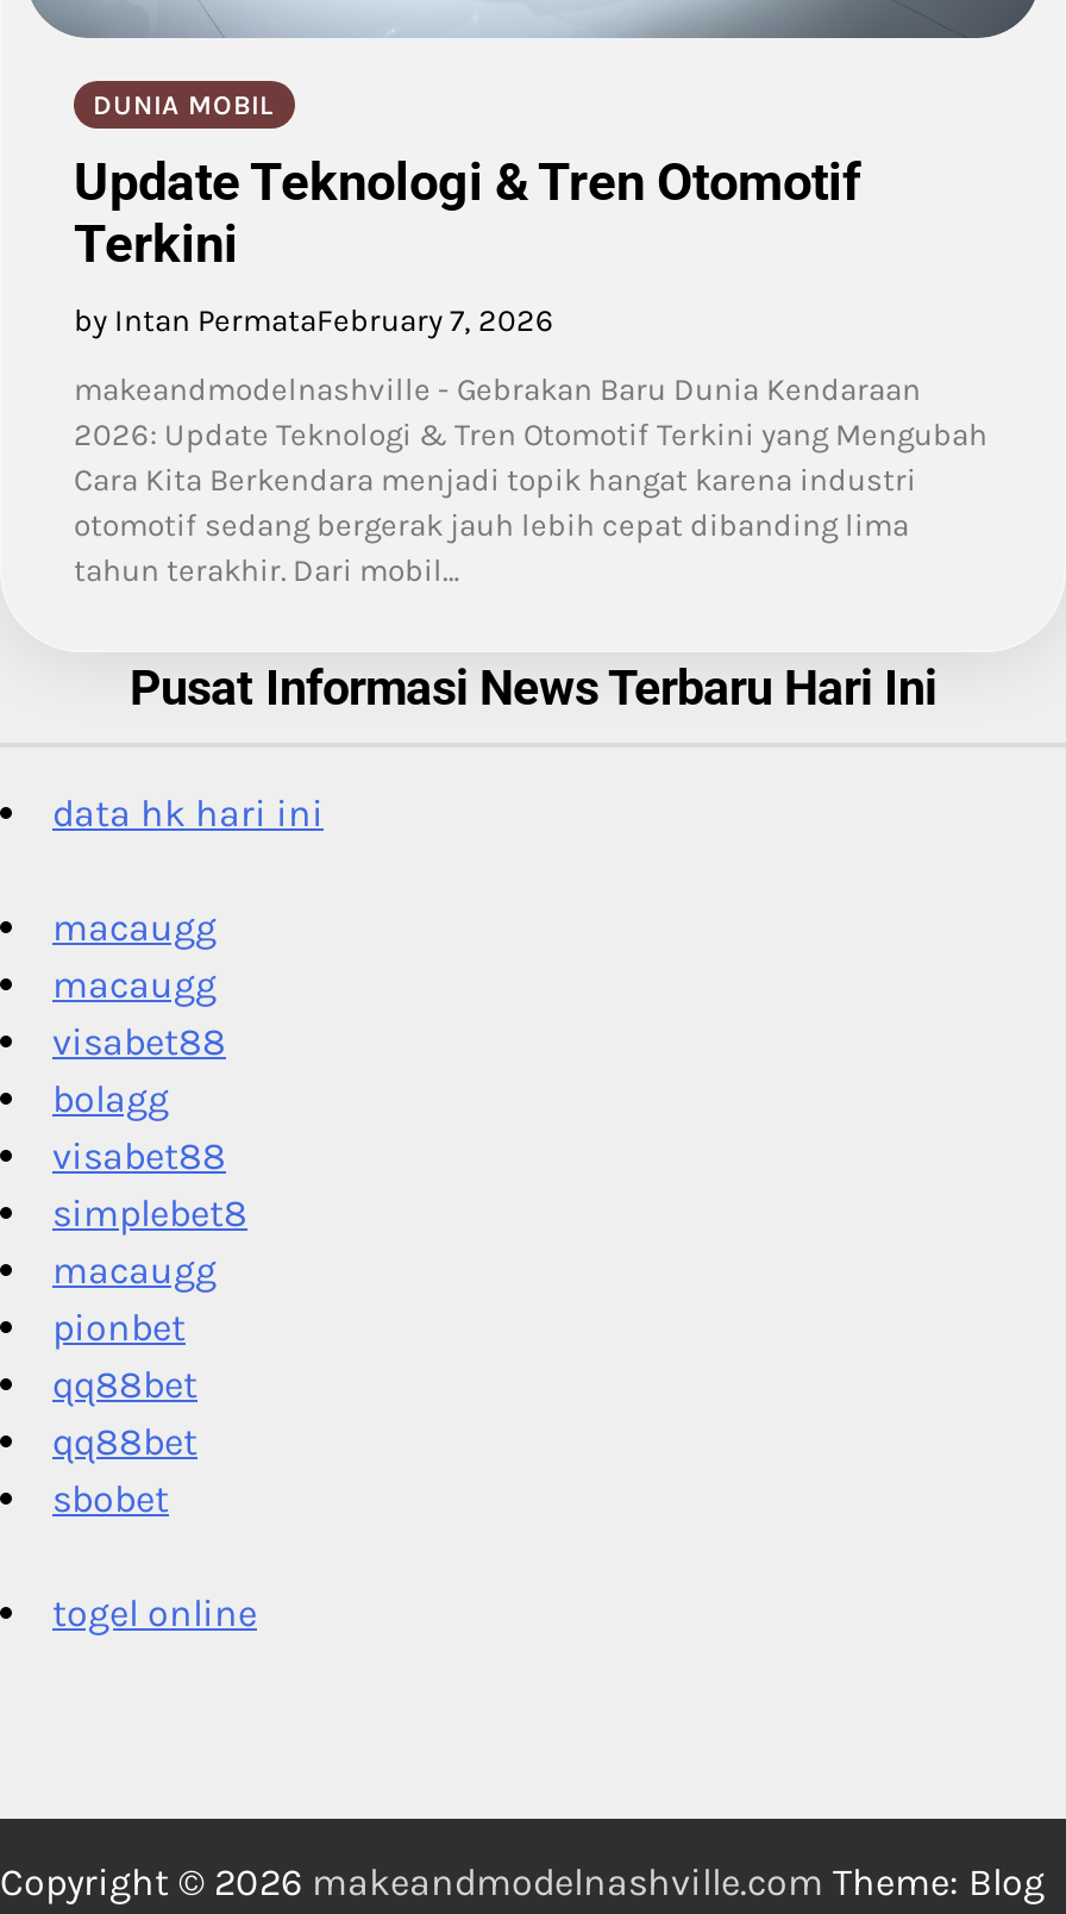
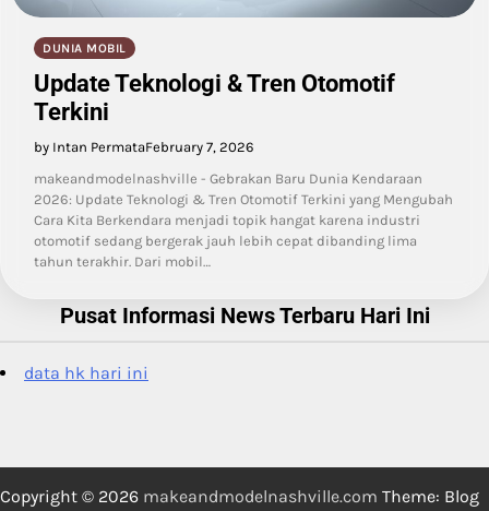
- macaugg
- macaugg
- visabet88
- bolagg
- visabet88
- simplebet8
- macaugg
- pionbet
- qq88bet
- qq88bet
- sbobet
- togel online
